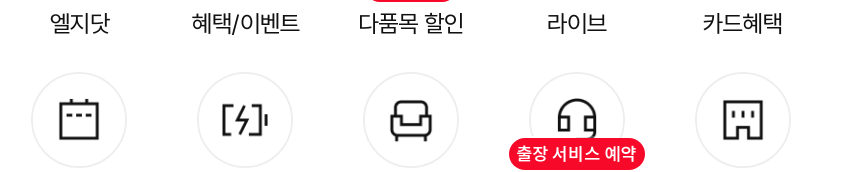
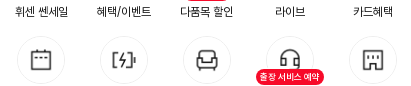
- 엘지닷
+ 휘센 쎈세일
